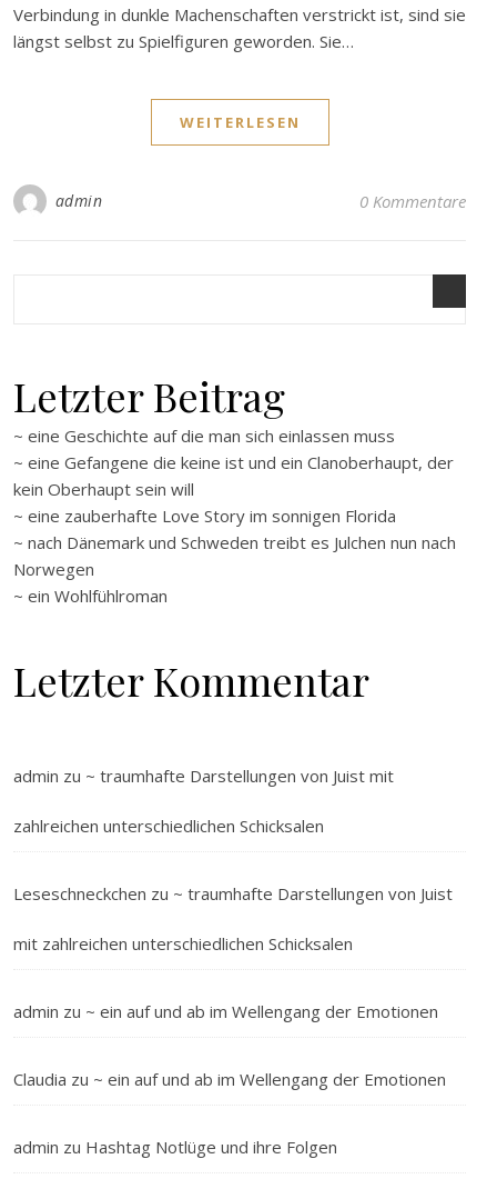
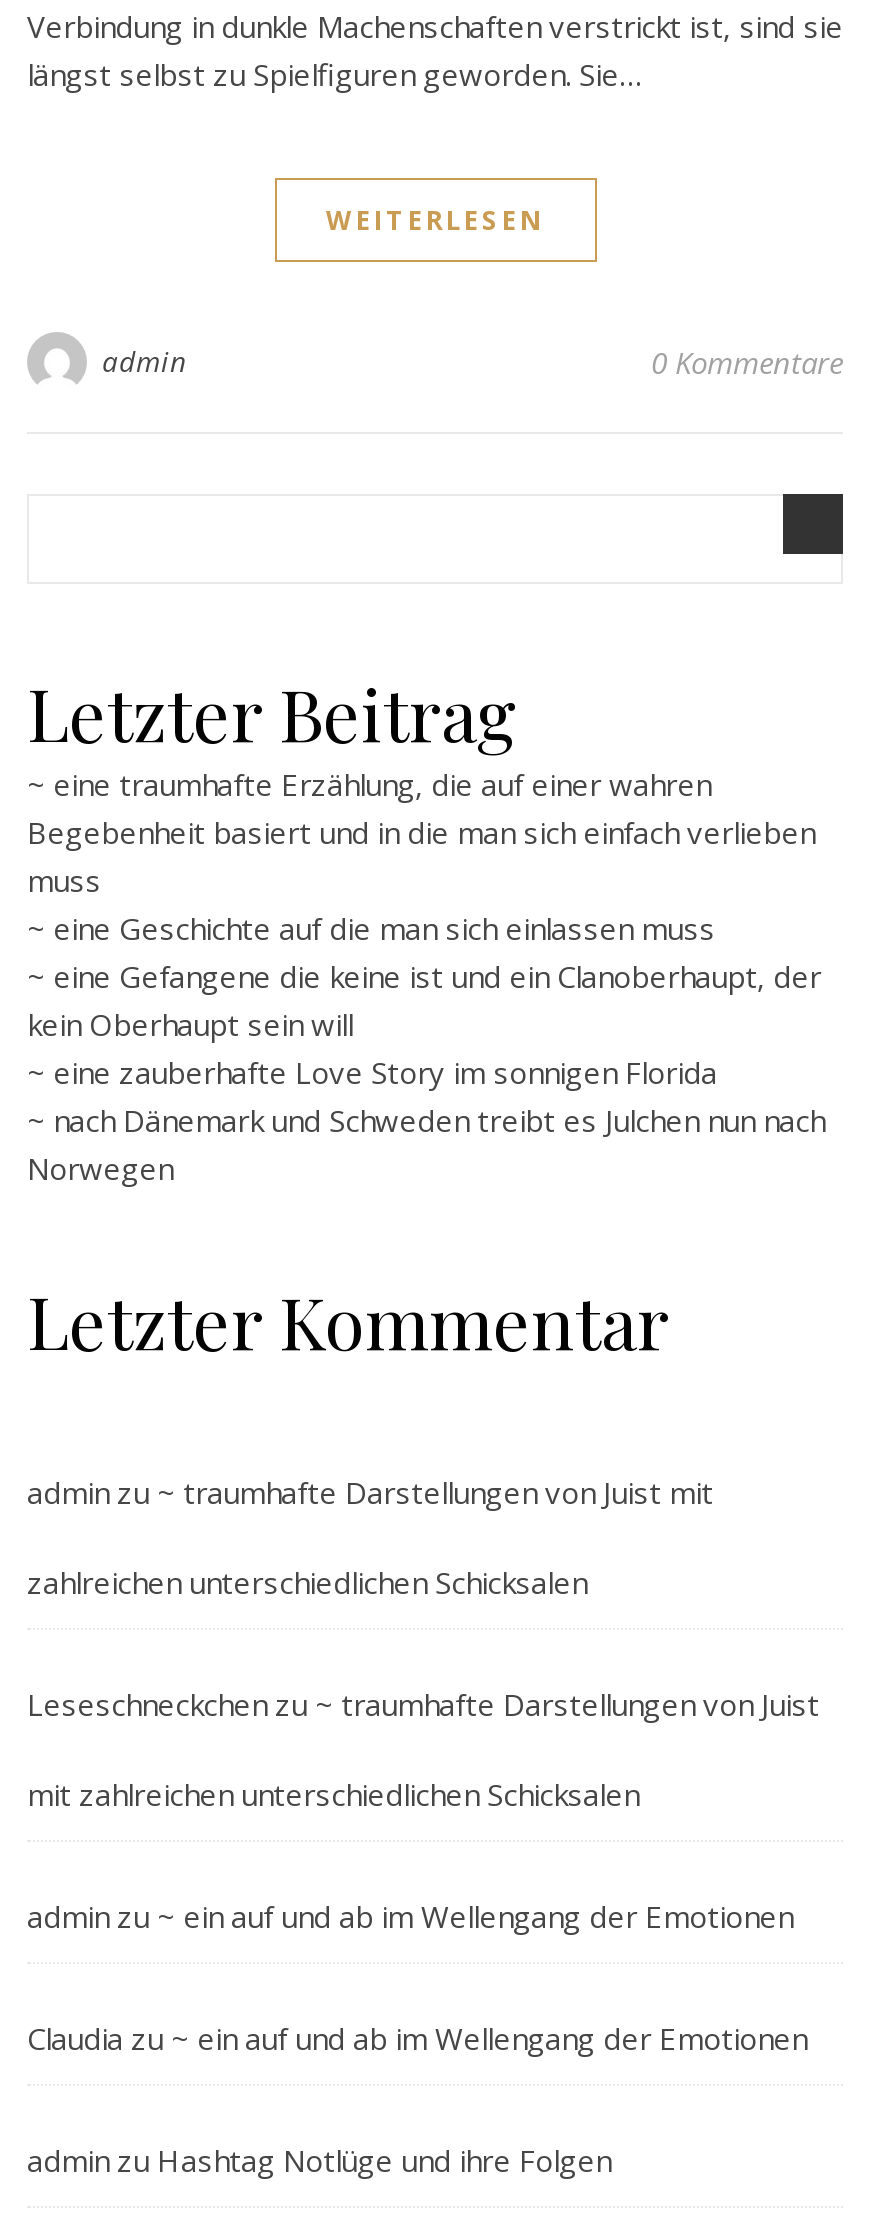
+ ~ eine traumhafte Erzählung, die auf einer wahren
+ Begebenheit basiert und in die man sich einfach verlieben
+ muss

moved down: ~ eine Geschichte auf die man sich einlassen muss | ~ eine Gefangene die keine ist und ein Clanoberhaupt, der | kein Oberhaupt sein will | ~ eine zauberhafte Love Story im sonnigen Florida | ~ nach Dänemark und Schweden treibt es Julchen nun nach | Norwegen

- ~ ein Wohlfühlroman
